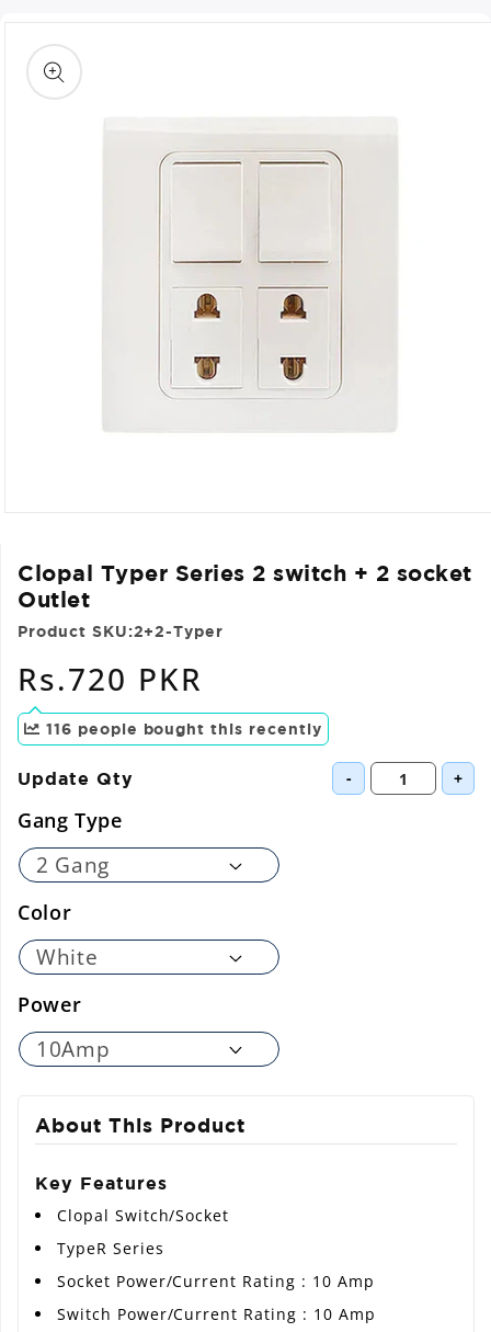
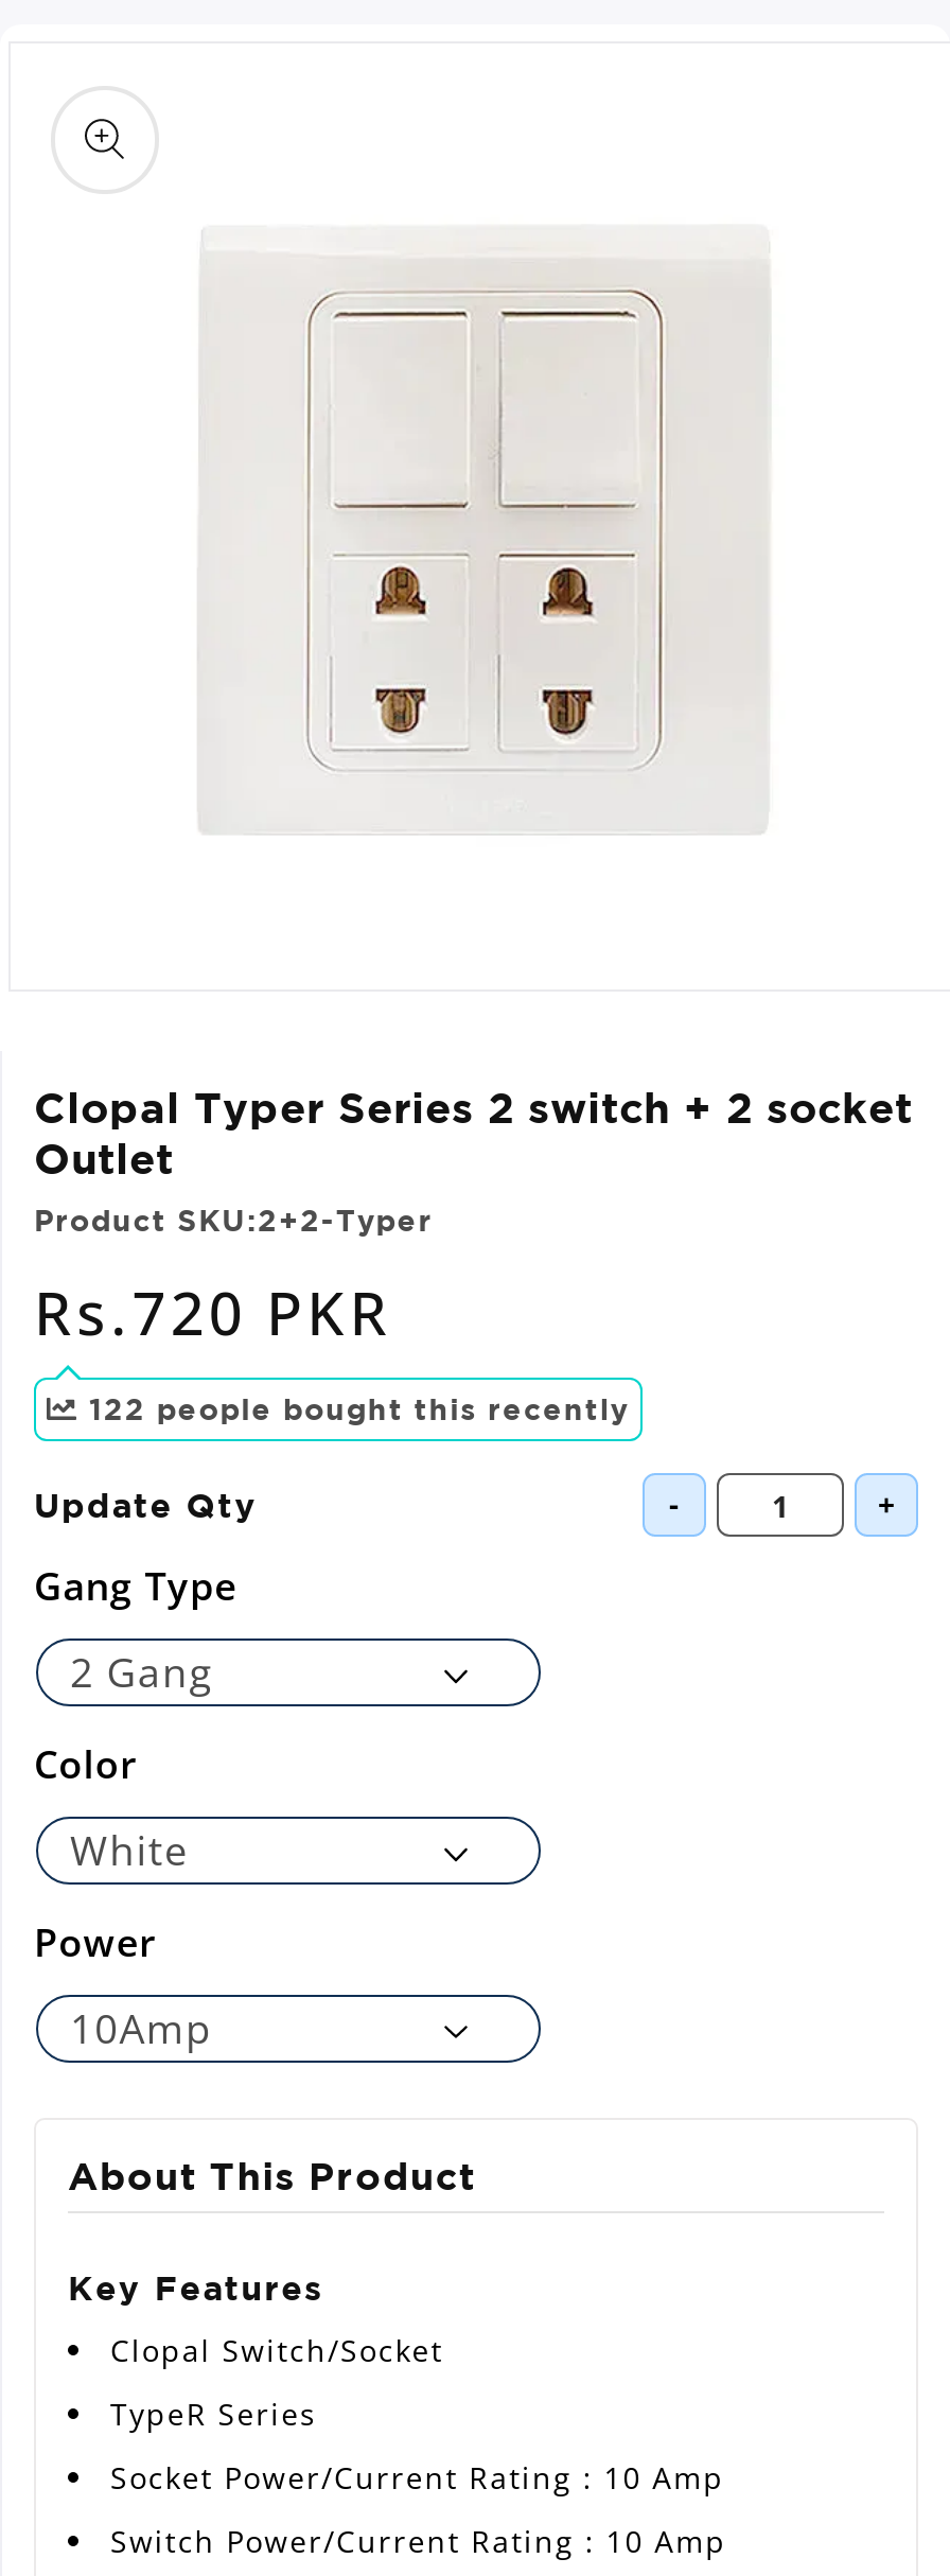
- 116 people bought this recently
+ 122 people bought this recently
